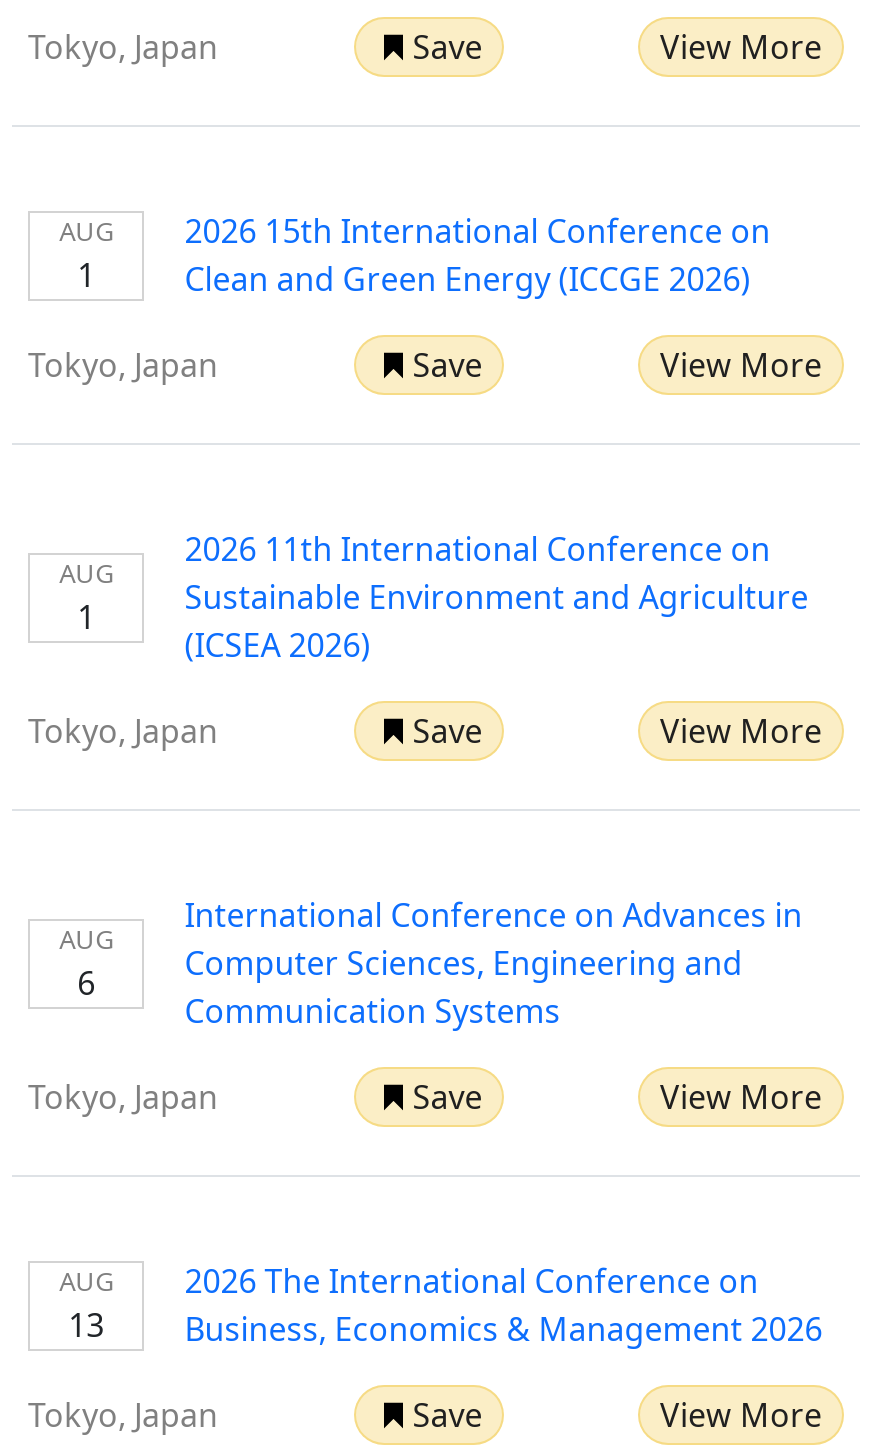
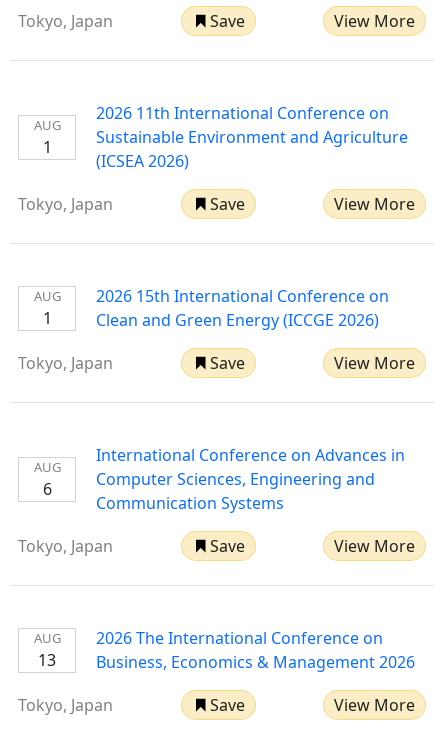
moved down: 2026 15th International Conference on | Clean and Green Energy (ICCGE 2026)

moved down: Tokyo, Japan | Save | View More

moved up: 2026 11th International Conference on | Sustainable Environment and Agriculture | (ICSEA 2026)
